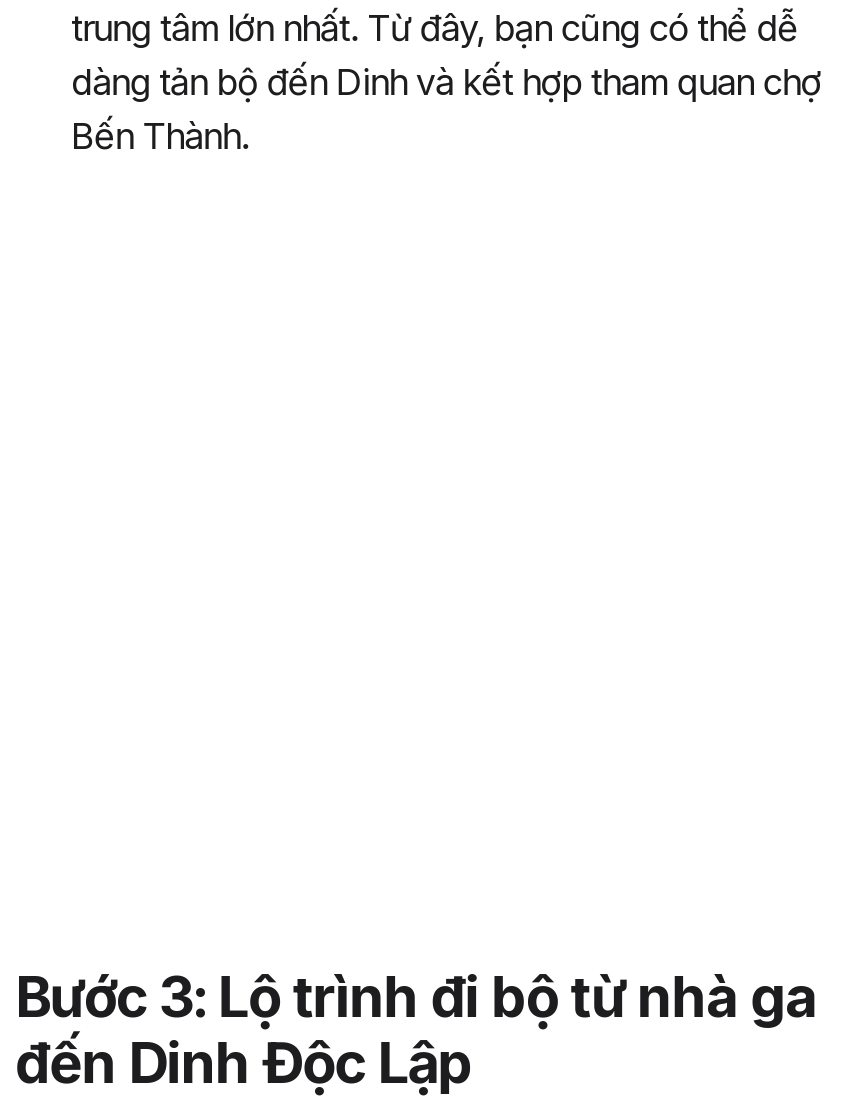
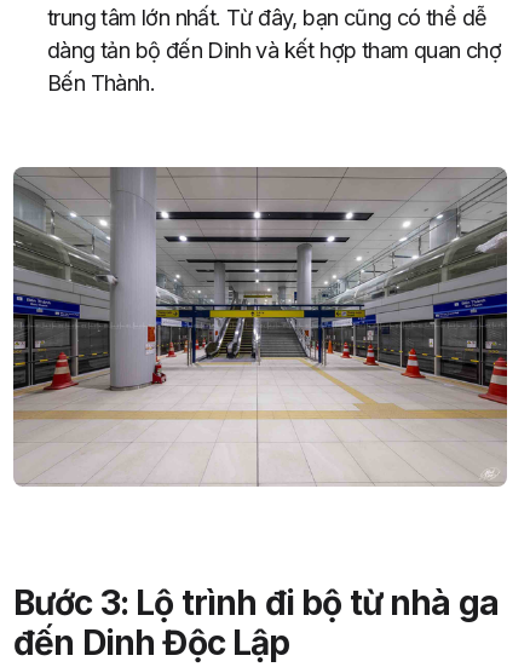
+ [image]
